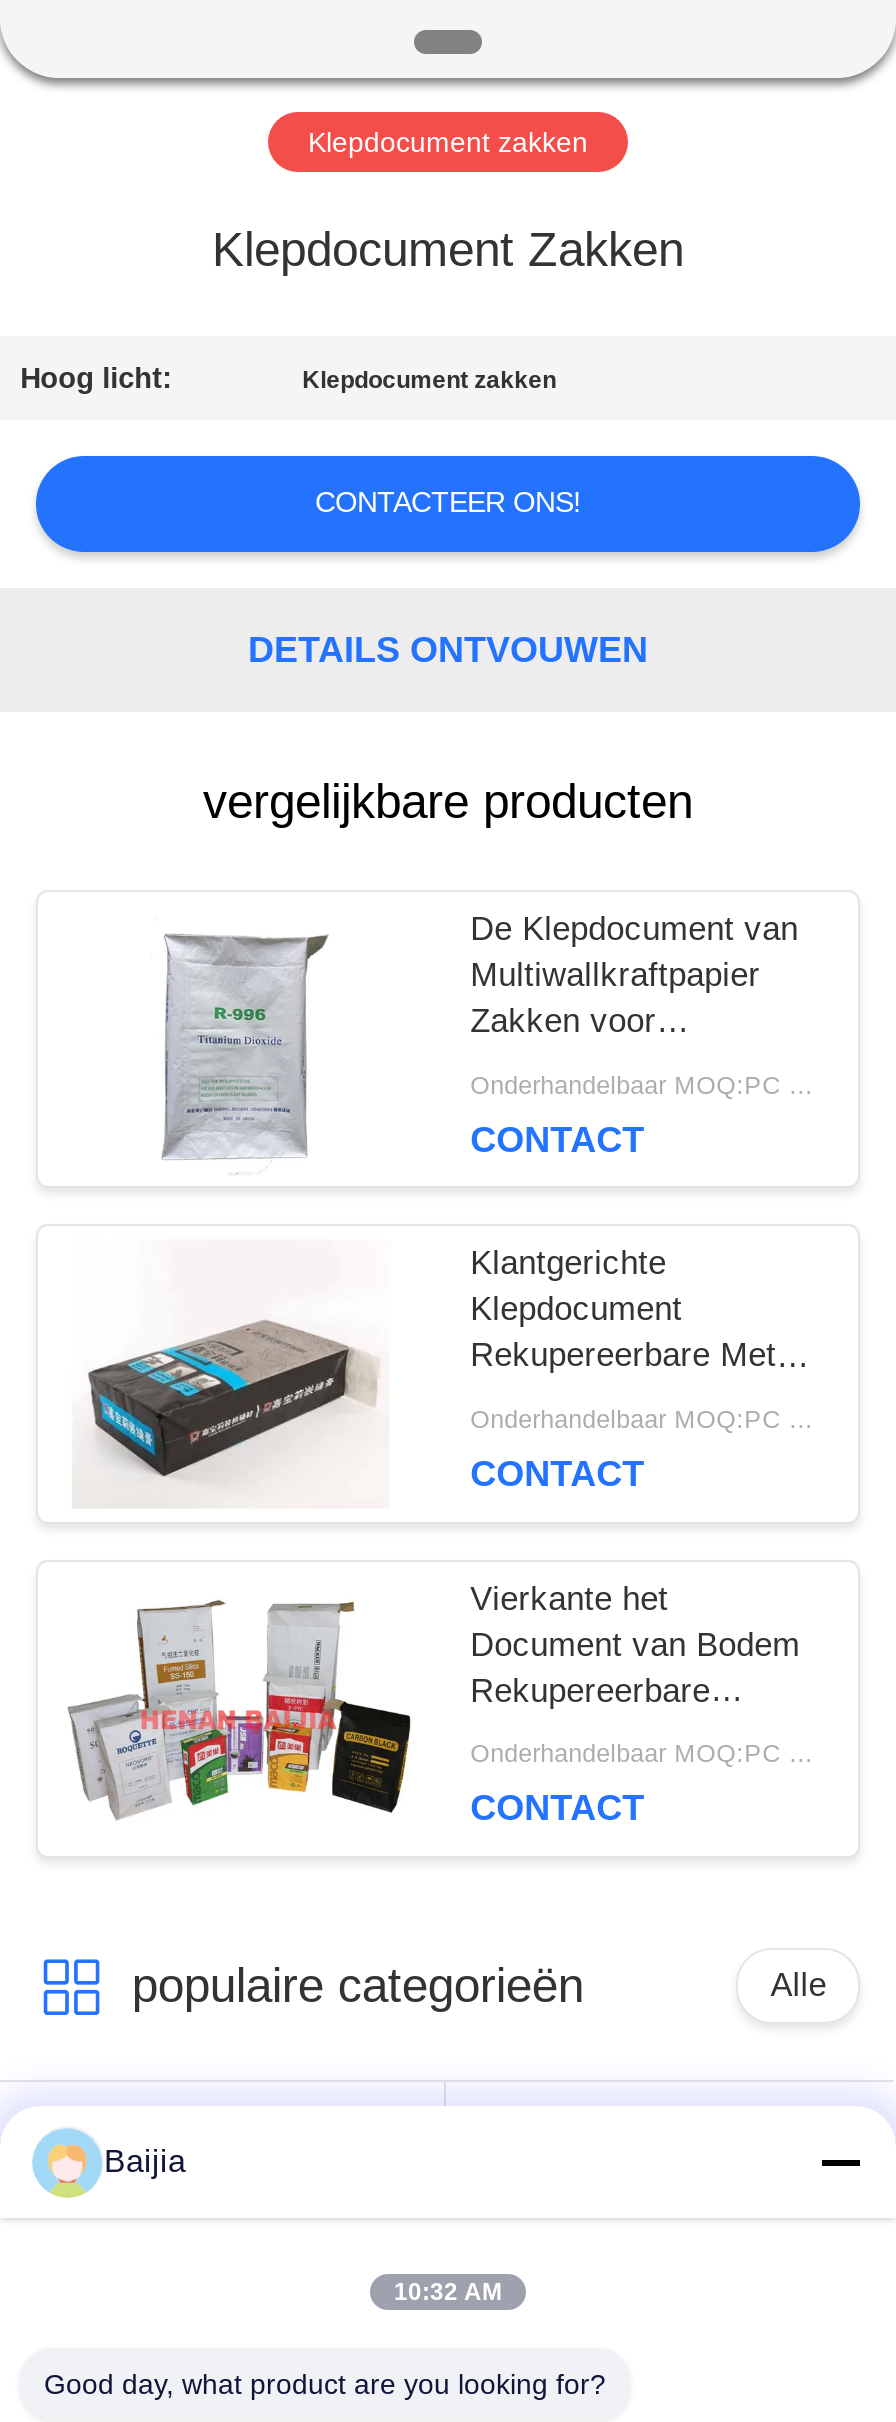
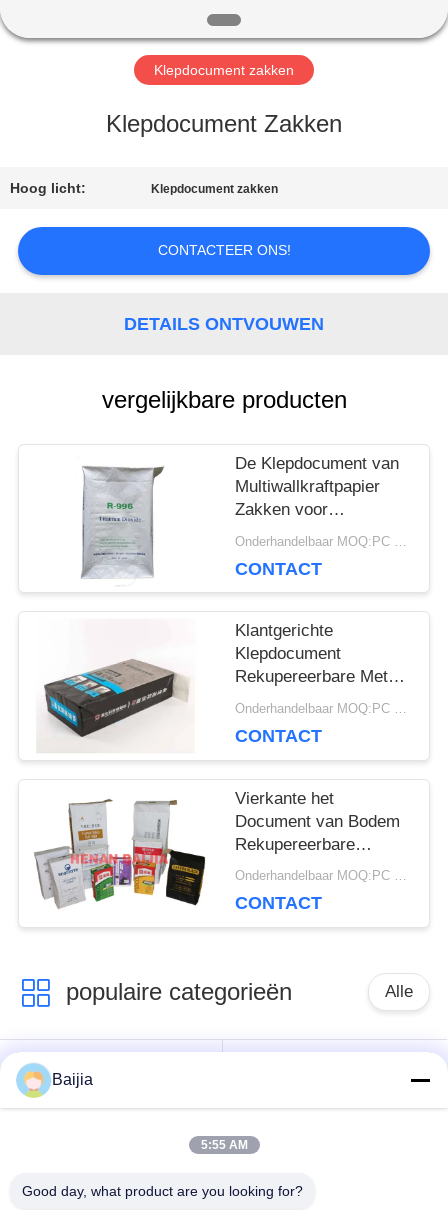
- 10:32 AM
+ 5:55 AM
